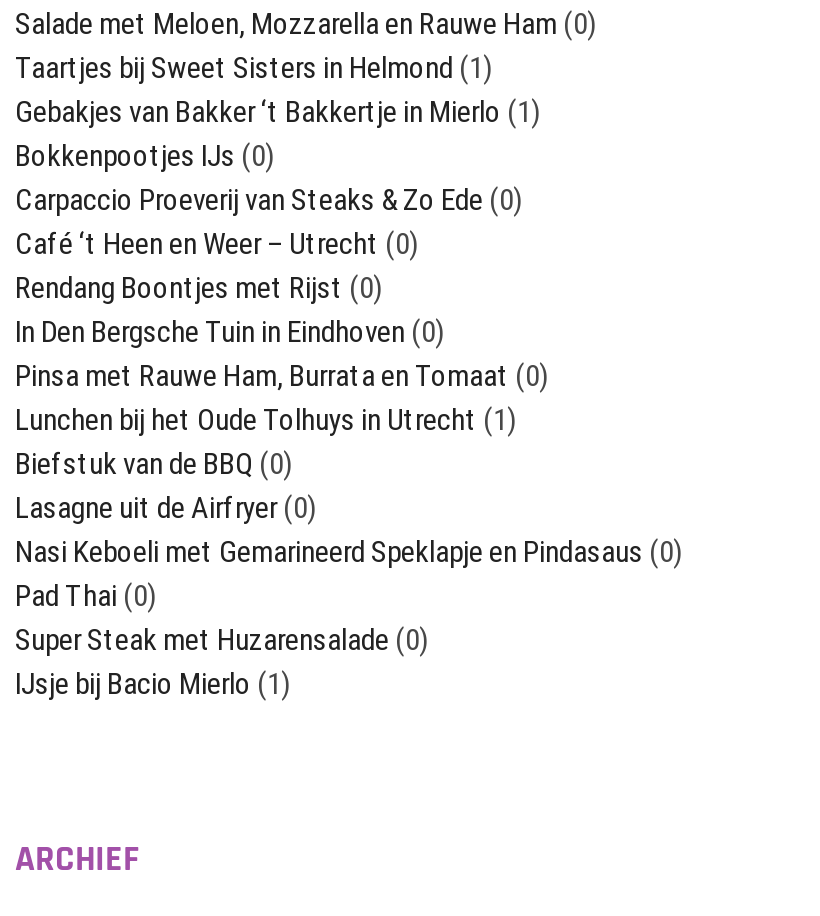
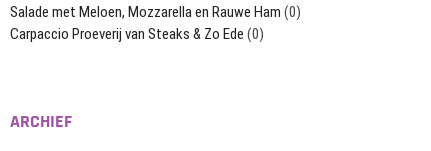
- Taartjes bij Sweet Sisters in Helmond (1)
- Gebakjes van Bakker ‘t Bakkertje in Mierlo (1)
- Bokkenpootjes IJs (0)

- Café ‘t Heen en Weer – Utrecht (0)
- Rendang Boontjes met Rijst (0)
- In Den Bergsche Tuin in Eindhoven (0)
- Pinsa met Rauwe Ham, Burrata en Tomaat (0)
- Lunchen bij het Oude Tolhuys in Utrecht (1)
- Biefstuk van de BBQ (0)
- Lasagne uit de Airfryer (0)
- Nasi Keboeli met Gemarineerd Speklapje en Pindasaus (0)
- Pad Thai (0)
- Super Steak met Huzarensalade (0)
- IJsje bij Bacio Mierlo (1)
